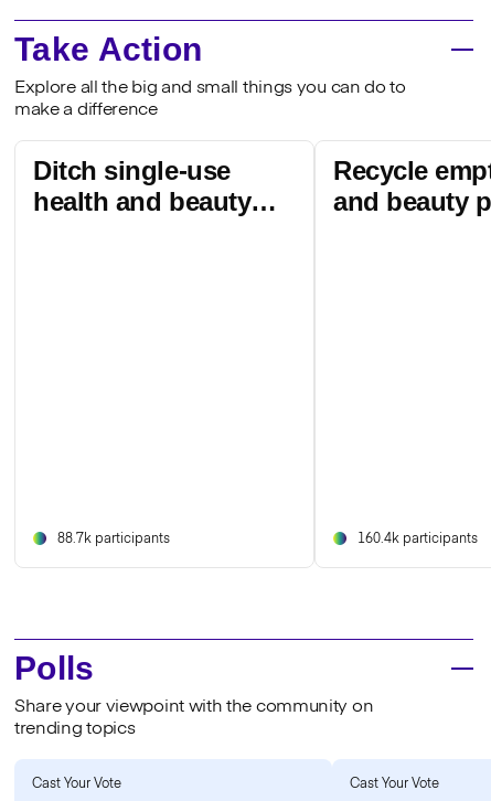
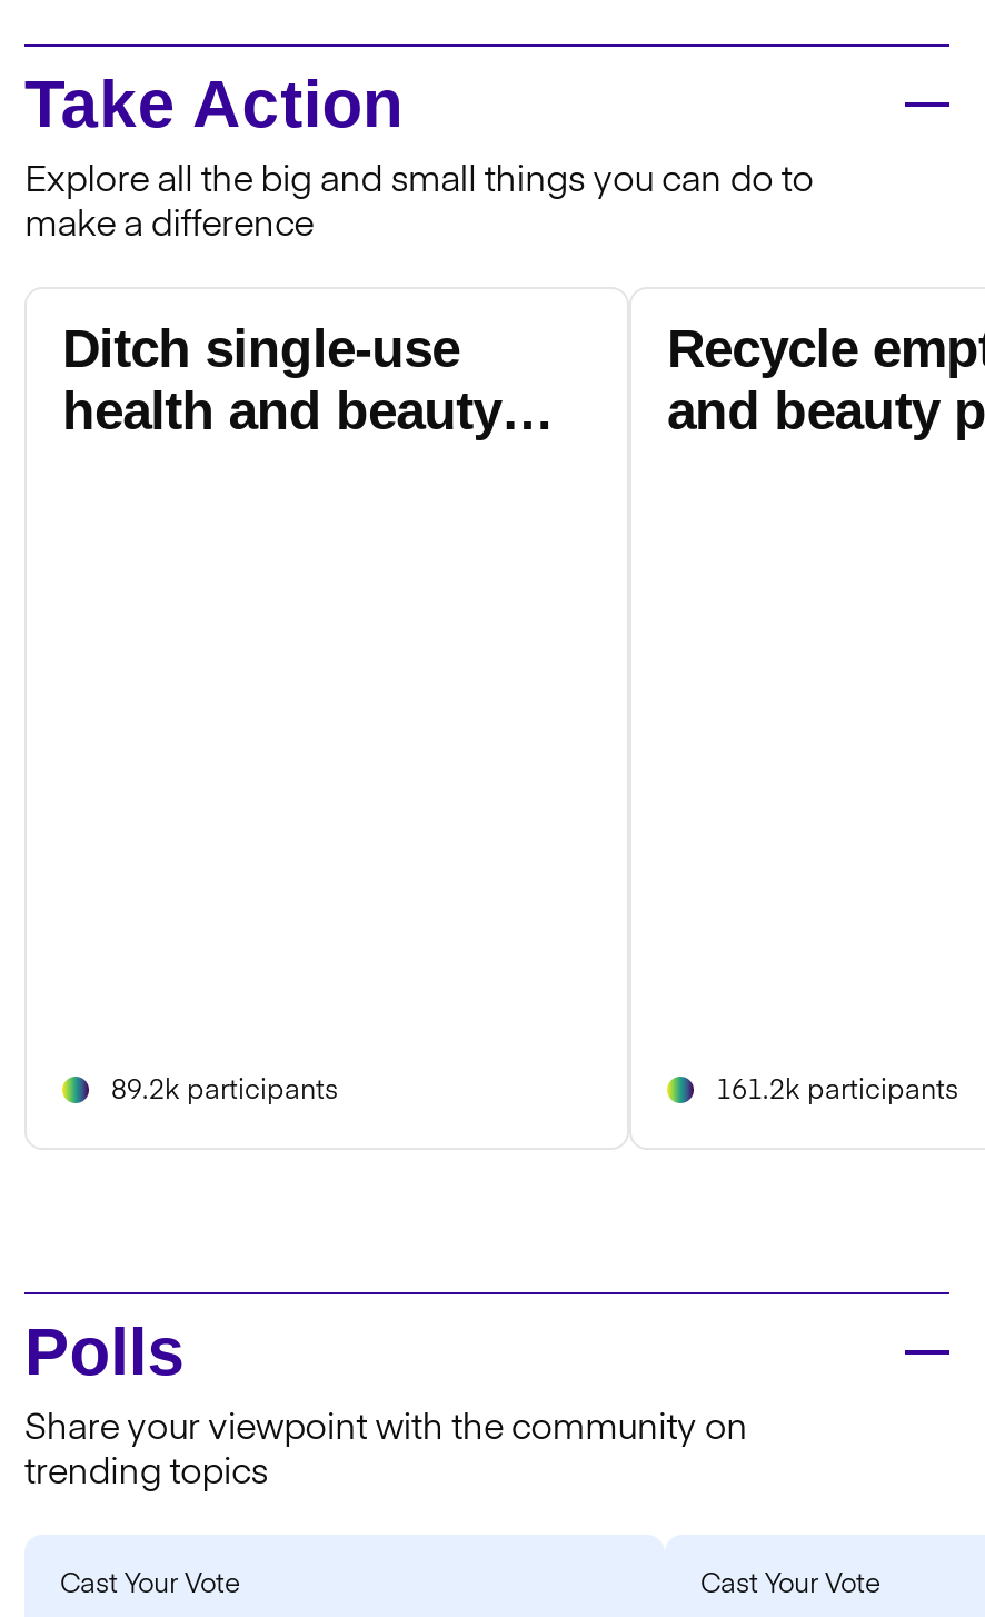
- 88.7k participants
+ 89.2k participants

- 160.4k participants
+ 161.2k participants
